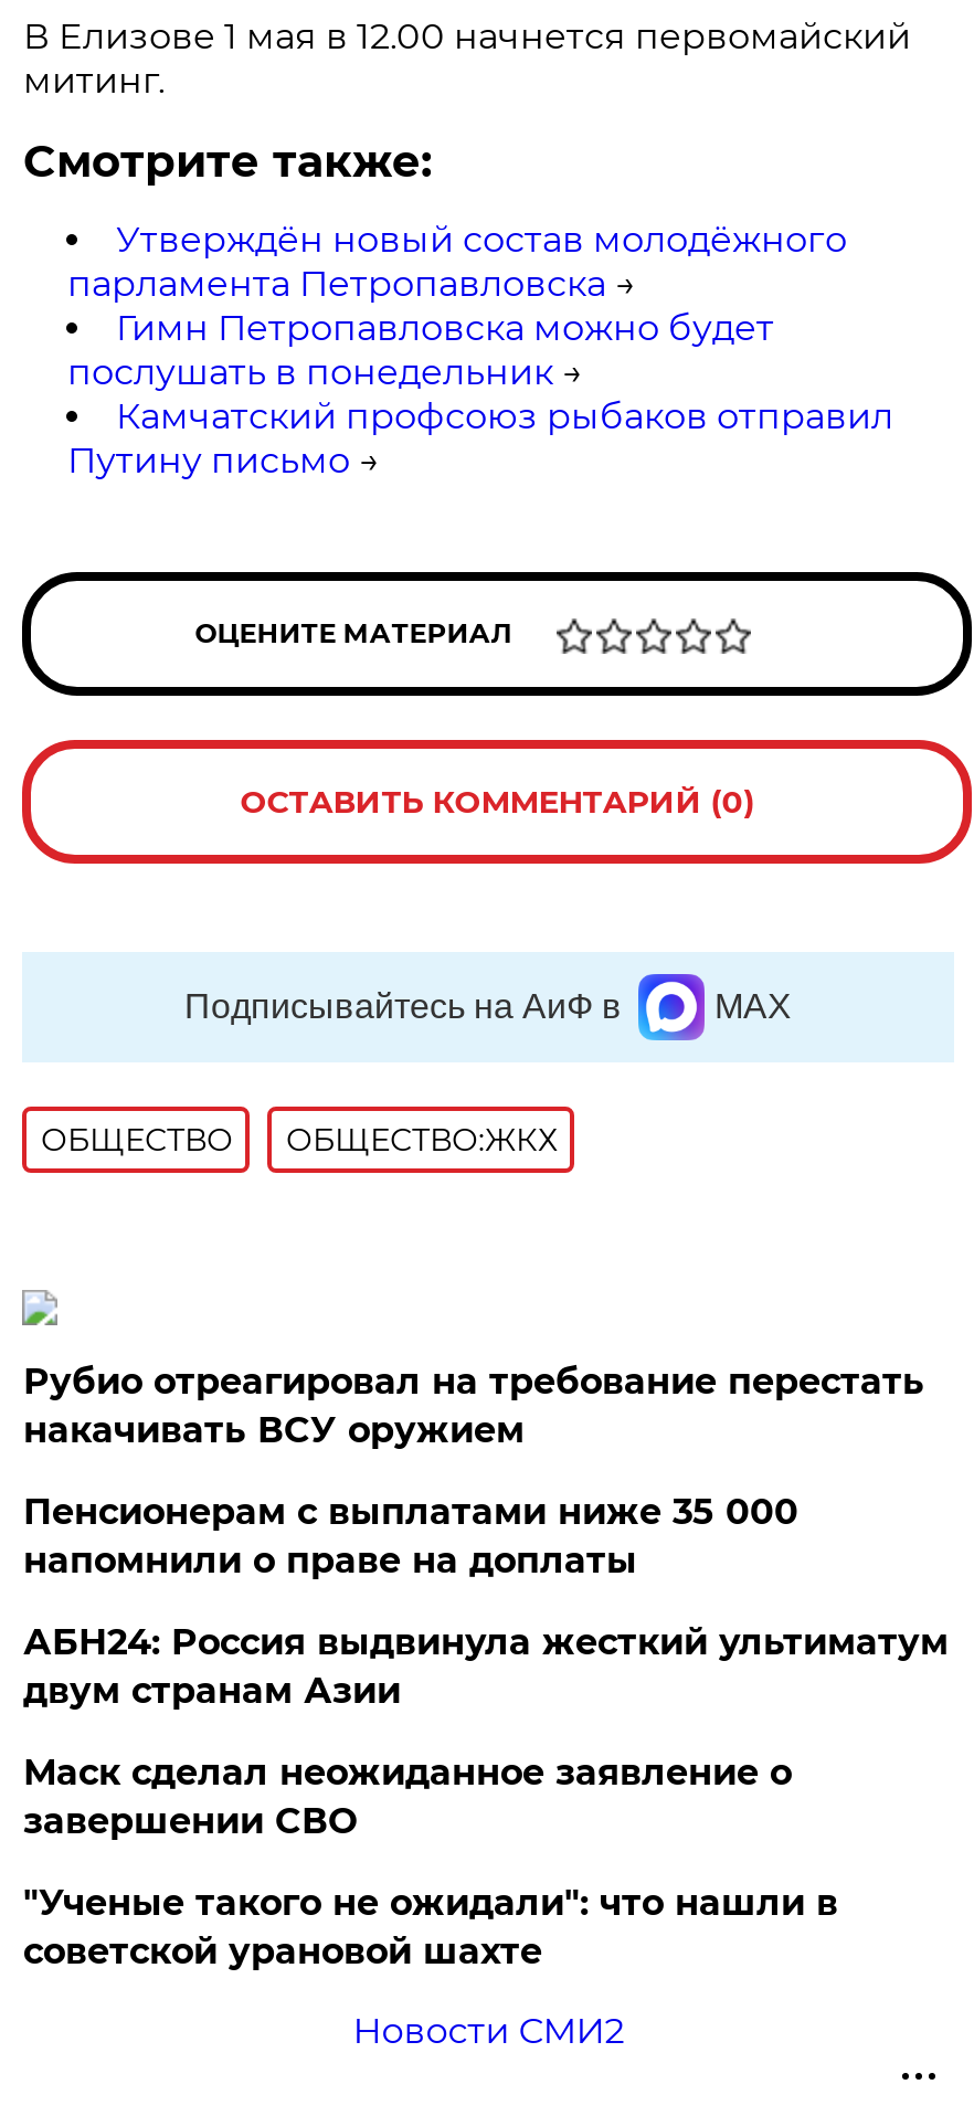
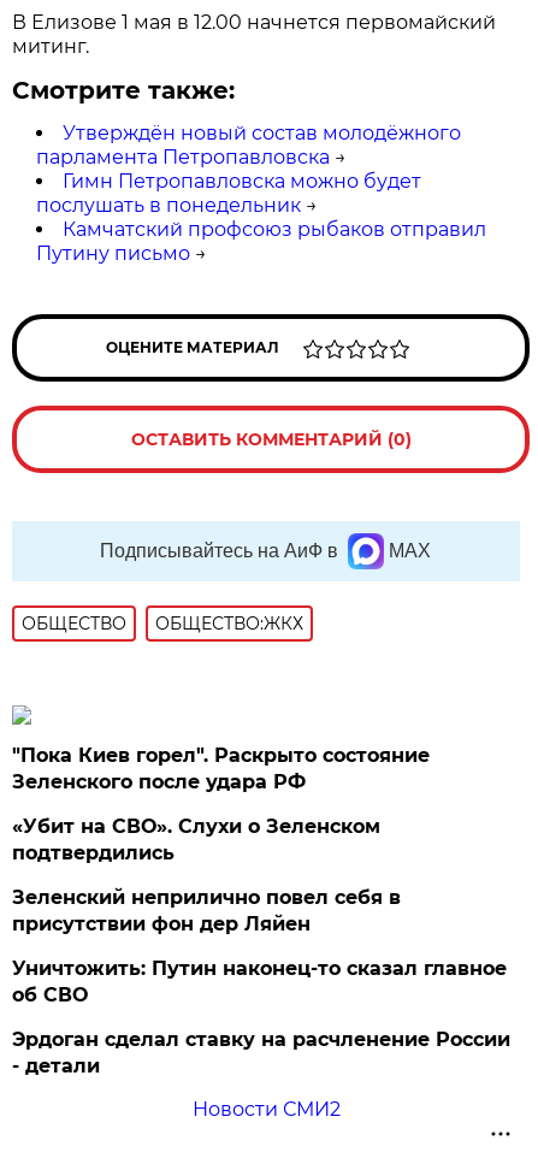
- Рубио отреагировал на требование перестать
- накачивать ВСУ оружием
+ "Пока Киев горел". Раскрыто состояние
+ Зеленского после удара РФ

- Пенсионерам с выплатами ниже 35 000
- напомнили о праве на доплаты
+ «Убит на СВО». Слухи о Зеленском
+ подтвердились

- АБН24: Россия выдвинула жесткий ультиматум
- двум странам Азии
+ Зеленский неприлично повел cебя в
+ присутствии фон дер Ляйен

- Маск сделал неожиданное заявление о
- завершении СВО
+ Уничтожить: Путин наконец-то сказал главное
+ об СВО

- "Ученые такого не ожидали": что нашли в
- советской урановой шахте
+ Эрдоган сделал ставку на расчленение России
+ - детали
